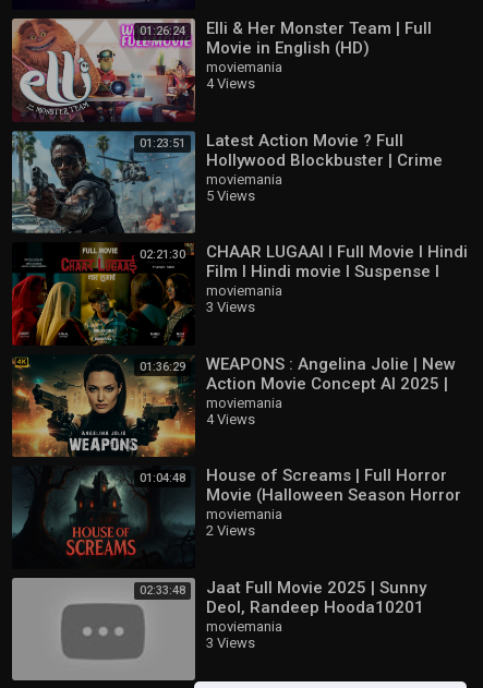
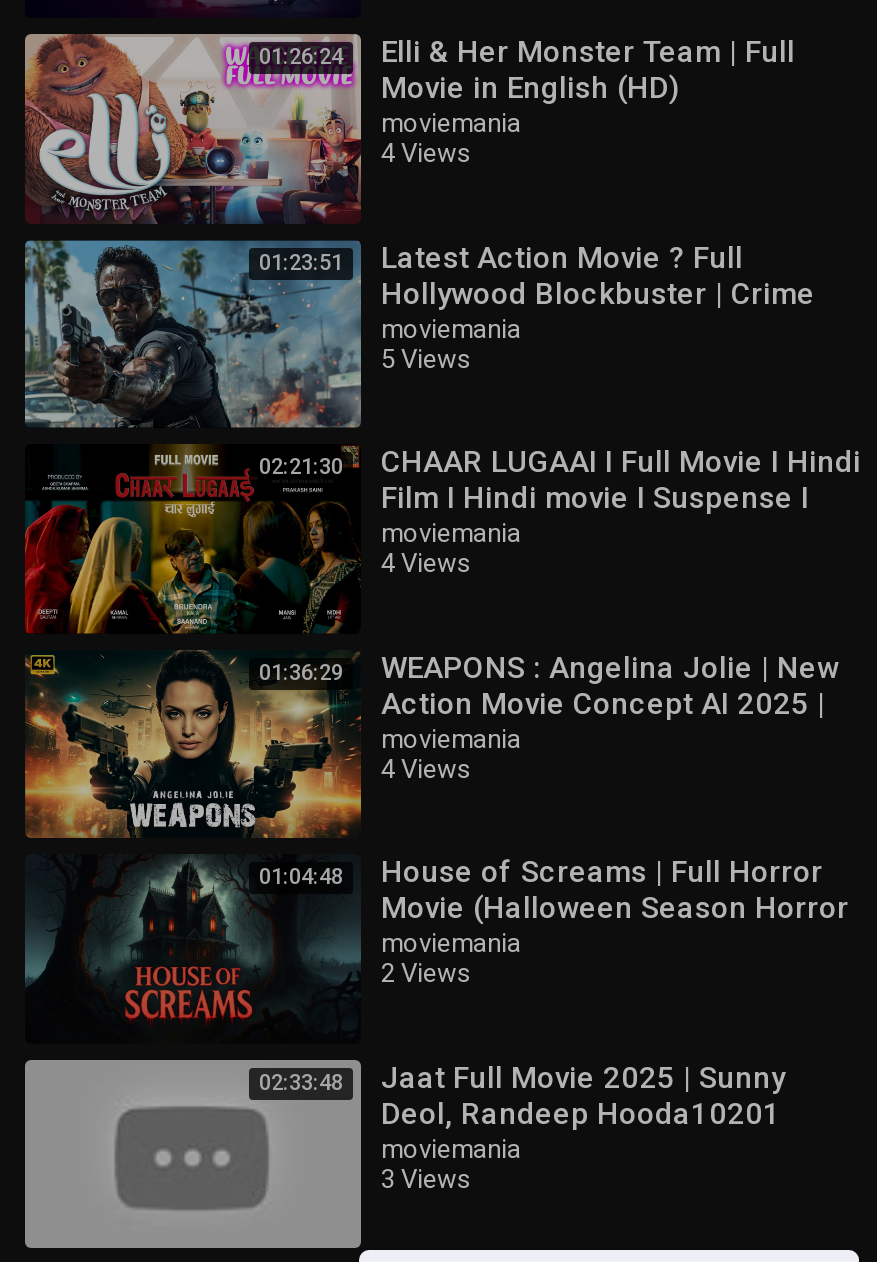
- 3 Views
+ 4 Views
